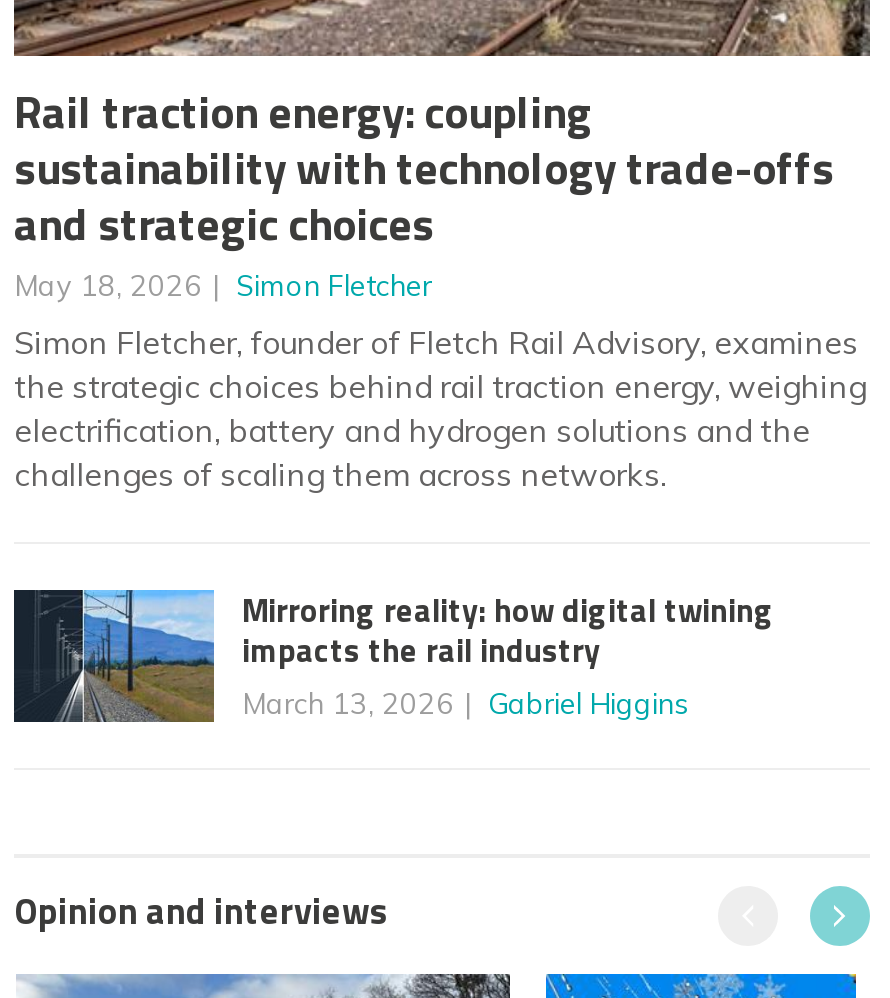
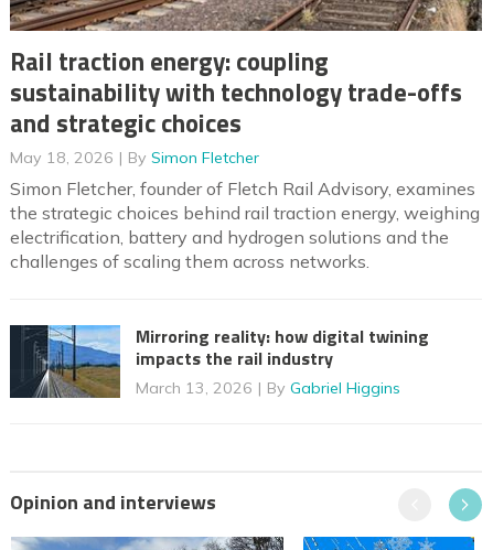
- Simon Fletcher
+ By Simon Fletcher

- Gabriel Higgins
+ By Gabriel Higgins
